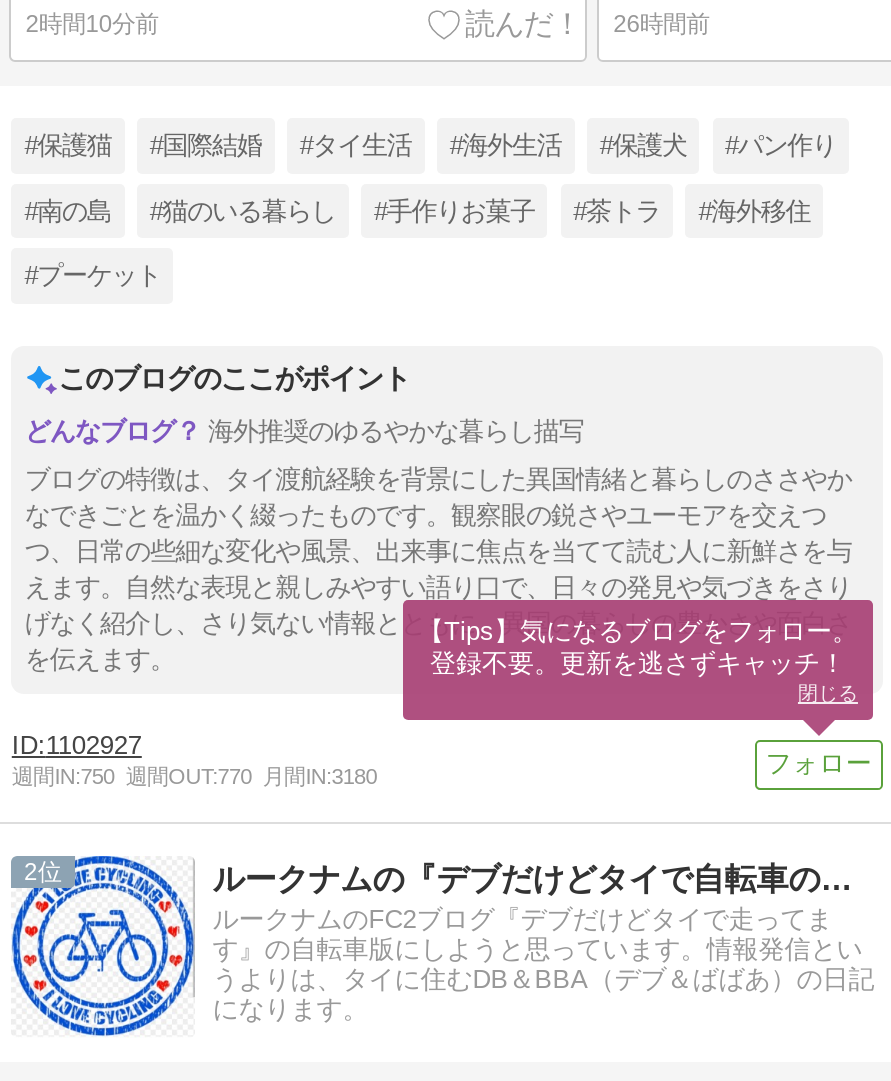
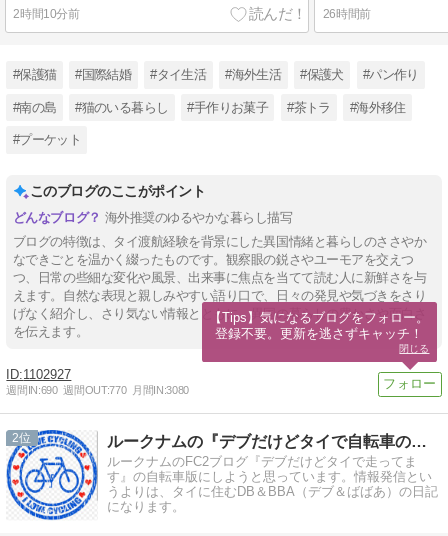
- 週間IN:750 週間OUT:770 月間IN:3180
+ 週間IN:690 週間OUT:770 月間IN:3080
